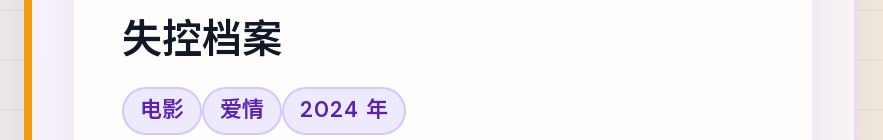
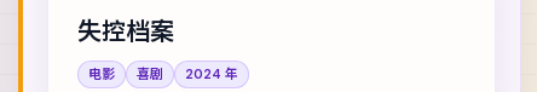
- 爱情
+ 喜剧
